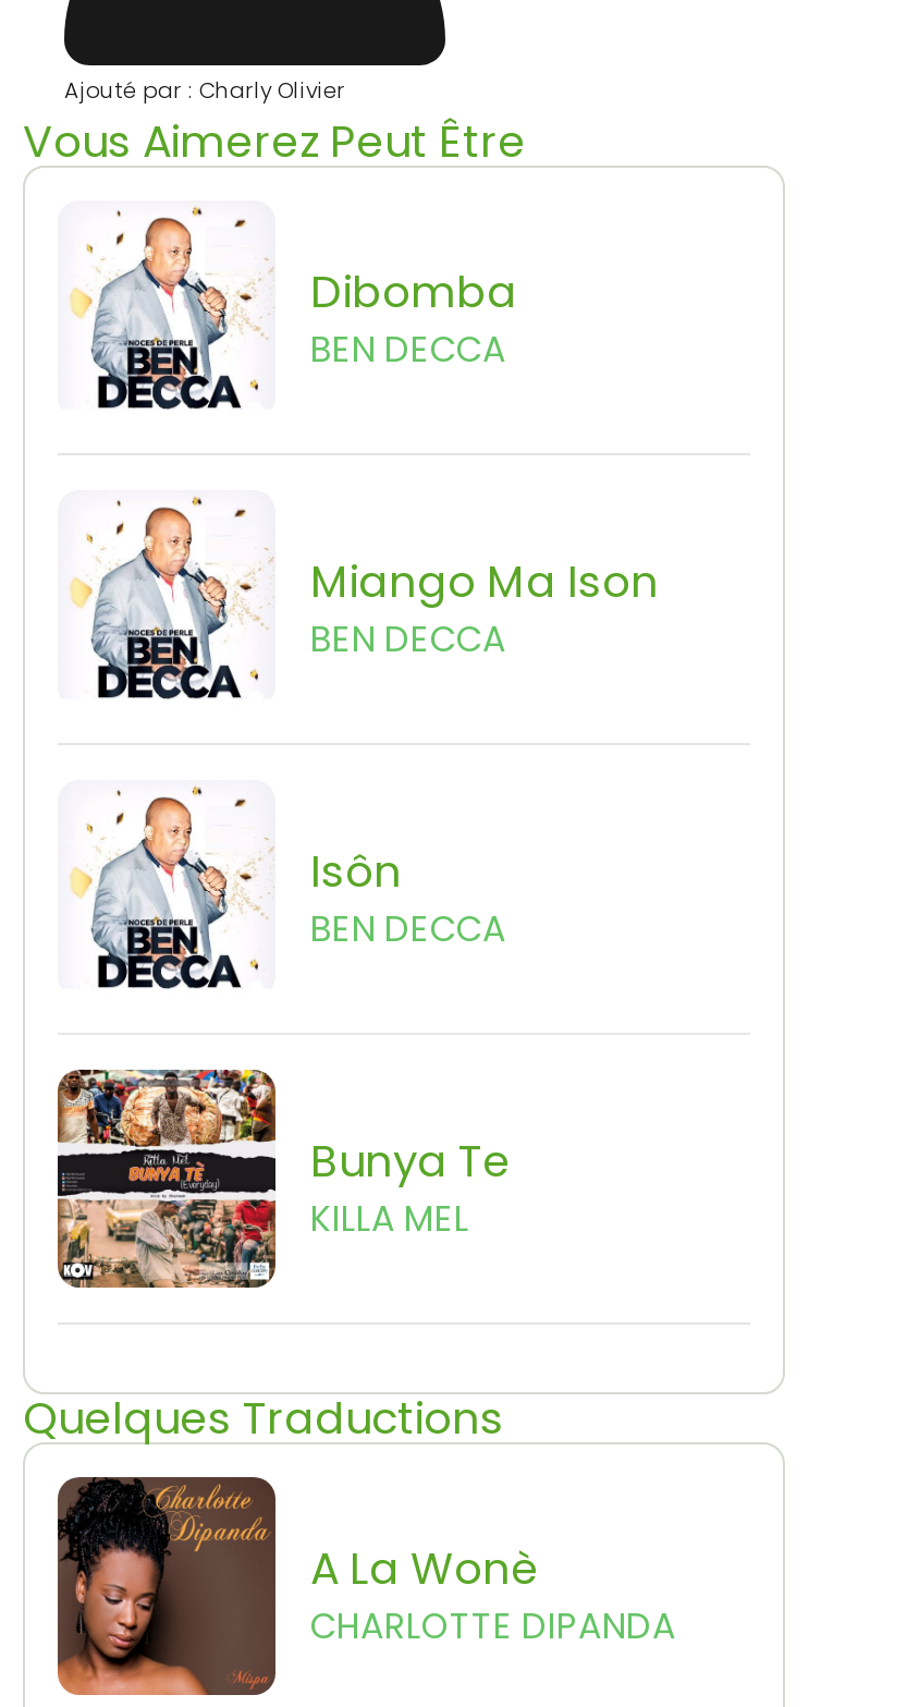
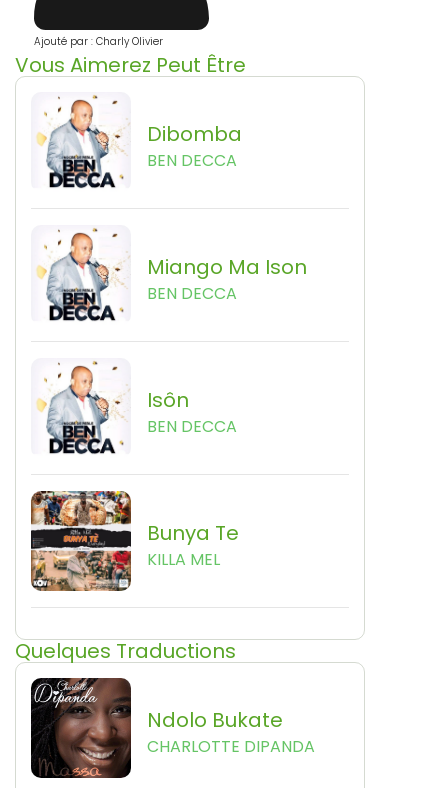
- [image]
- A La Wonè
+ [image]
+ Ndolo Bukate
